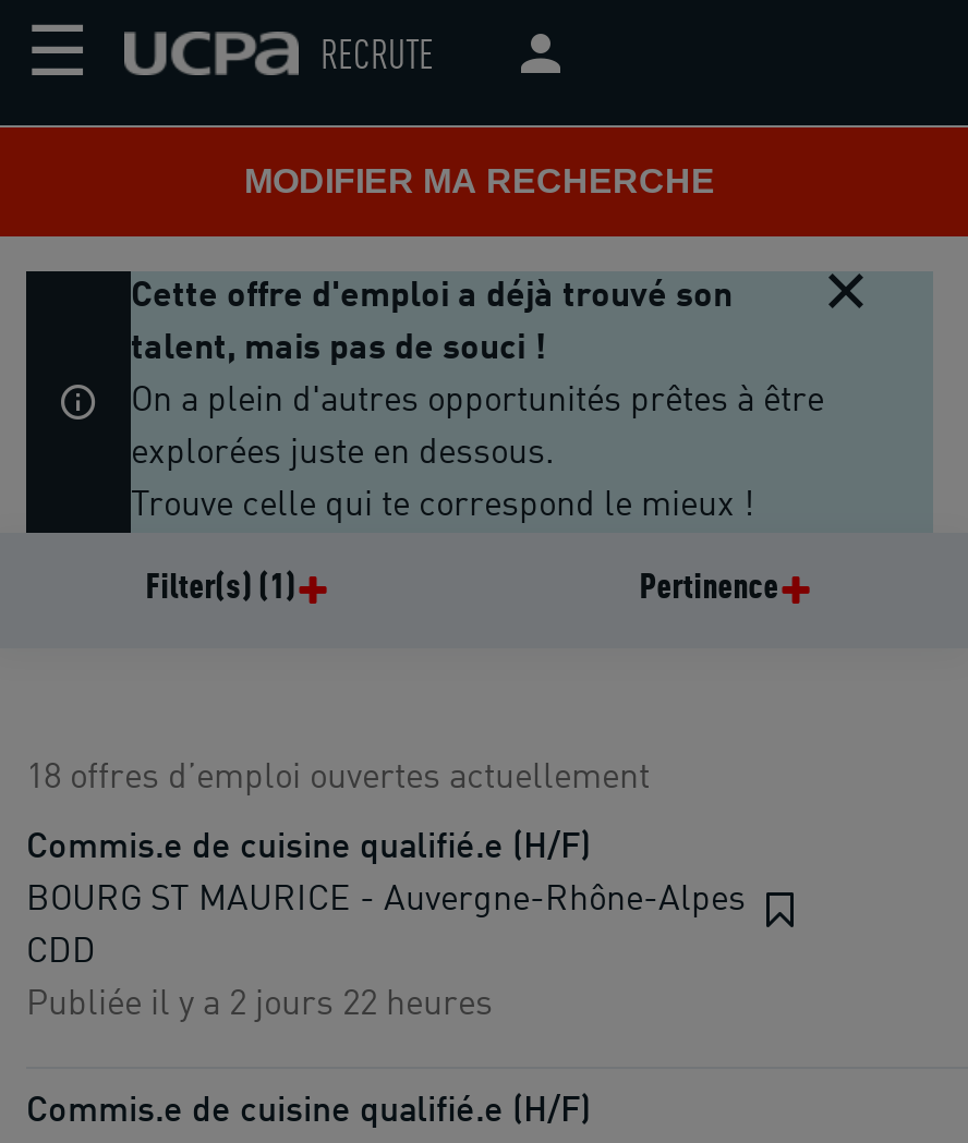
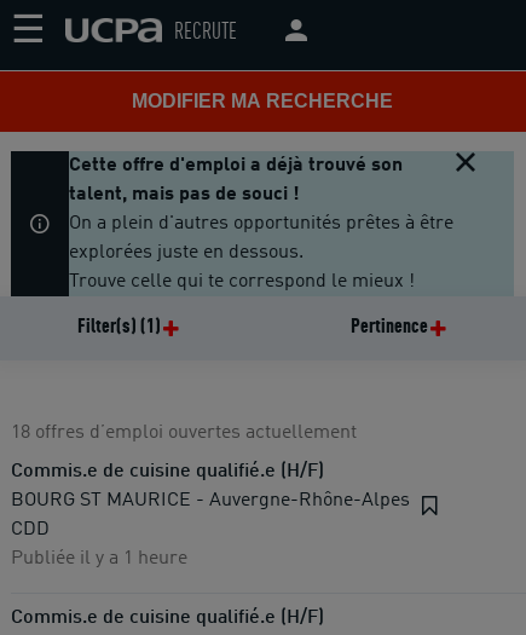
- Publiée il y a 2 jours 22 heures
+ Publiée il y a 1 heure
